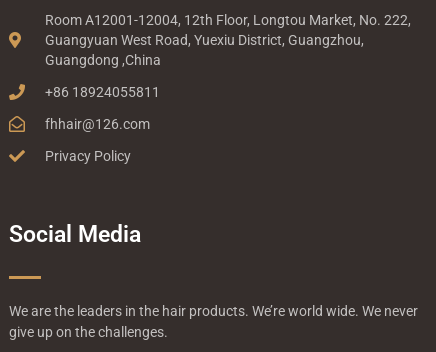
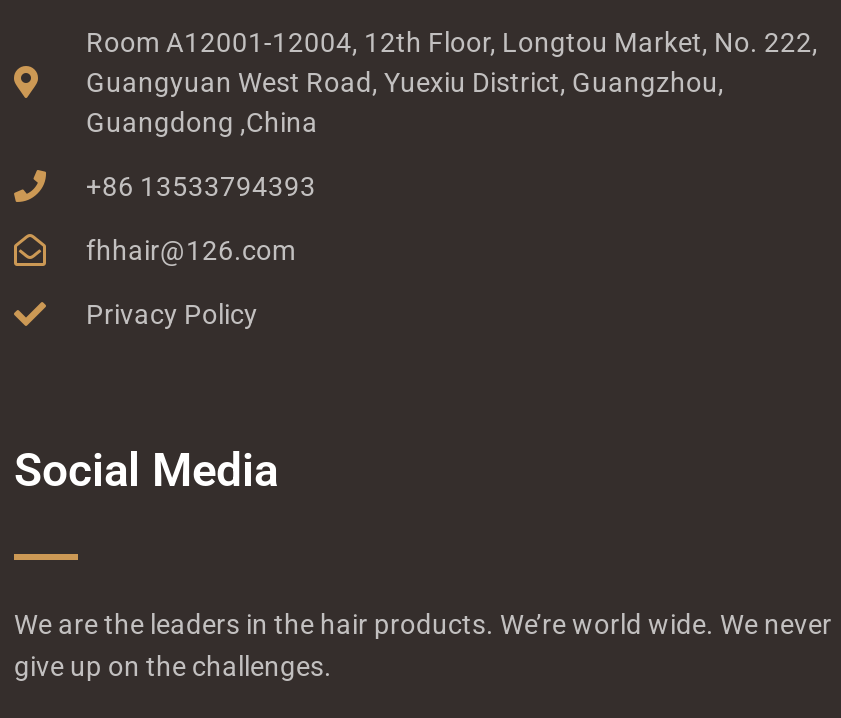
- +86 18924055811
+ +86 13533794393
